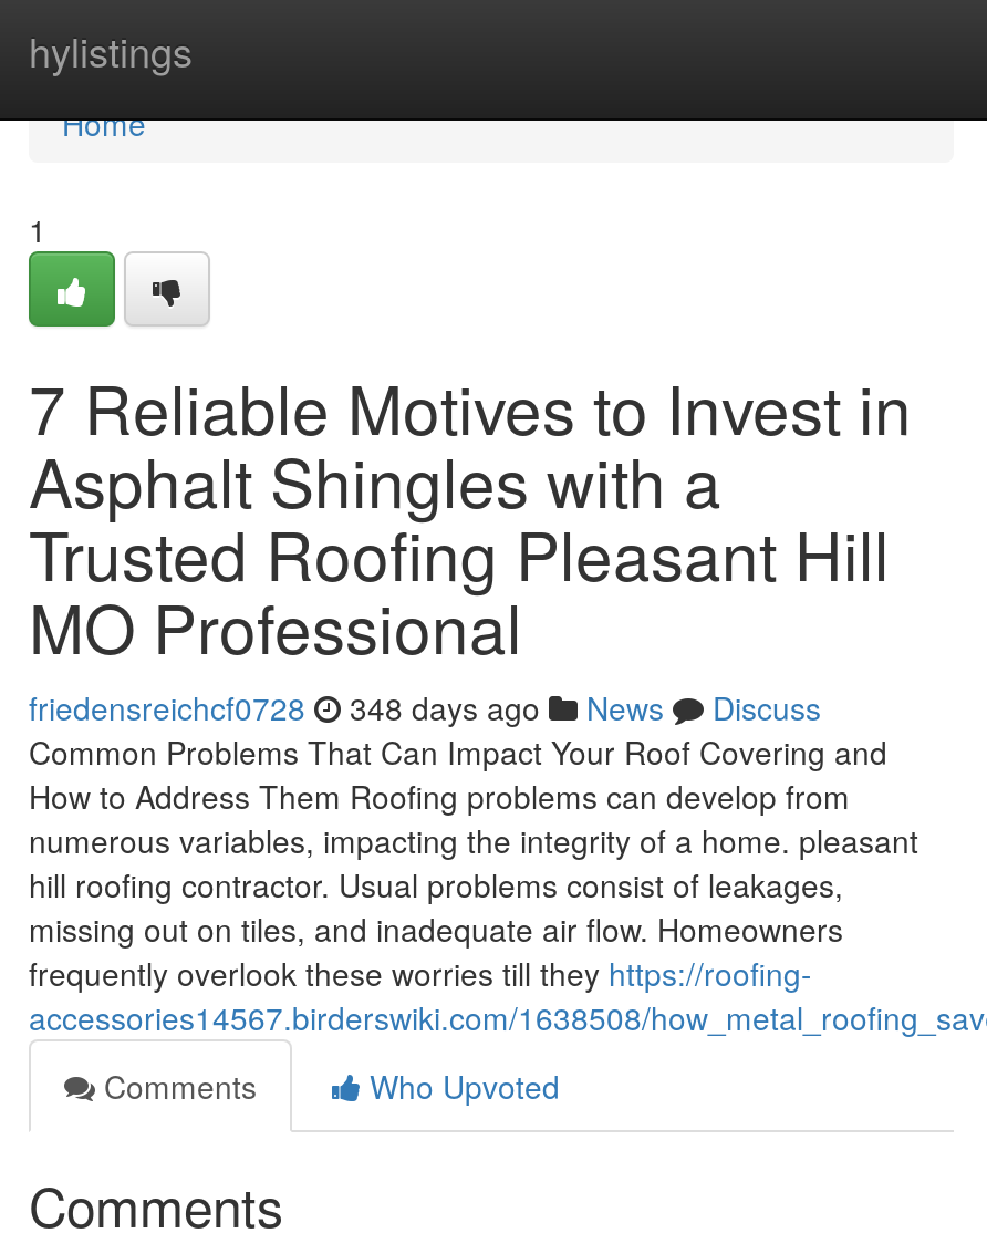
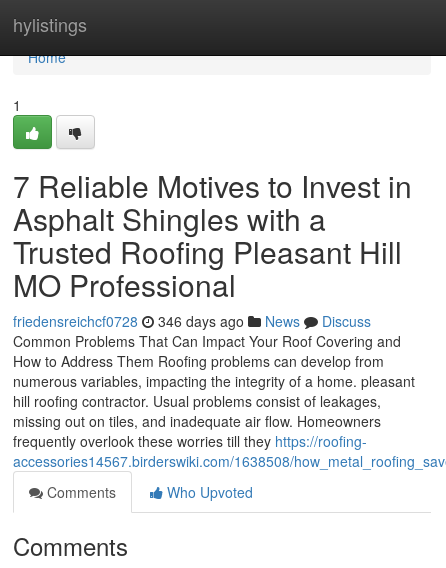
- friedensreichcf0728 348 days ago News Discuss
+ friedensreichcf0728 346 days ago News Discuss
